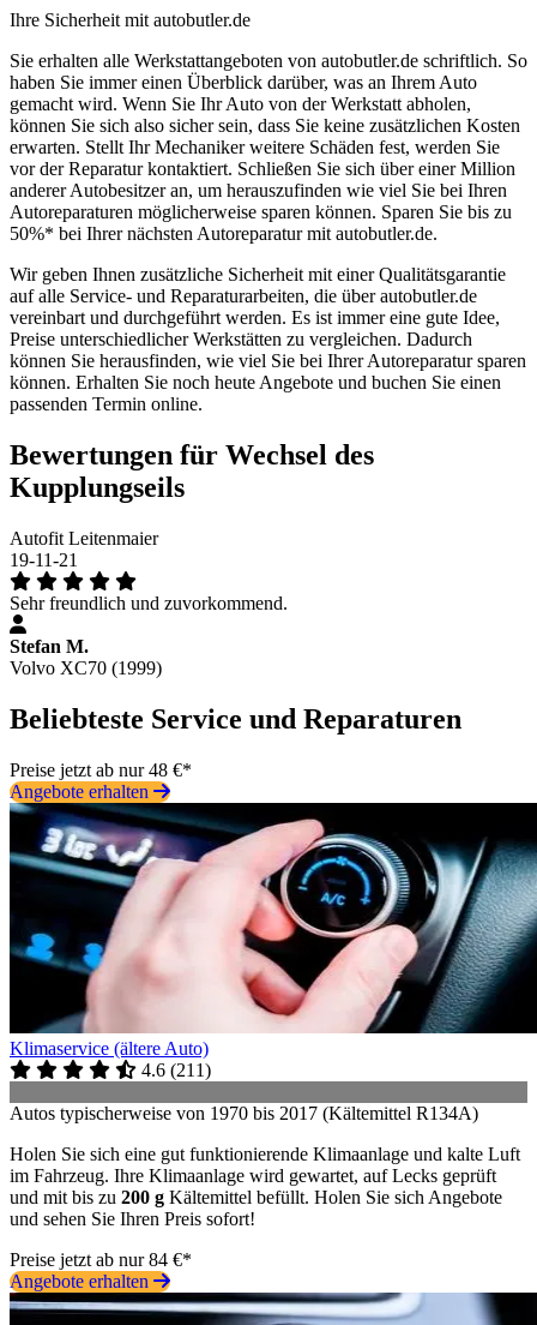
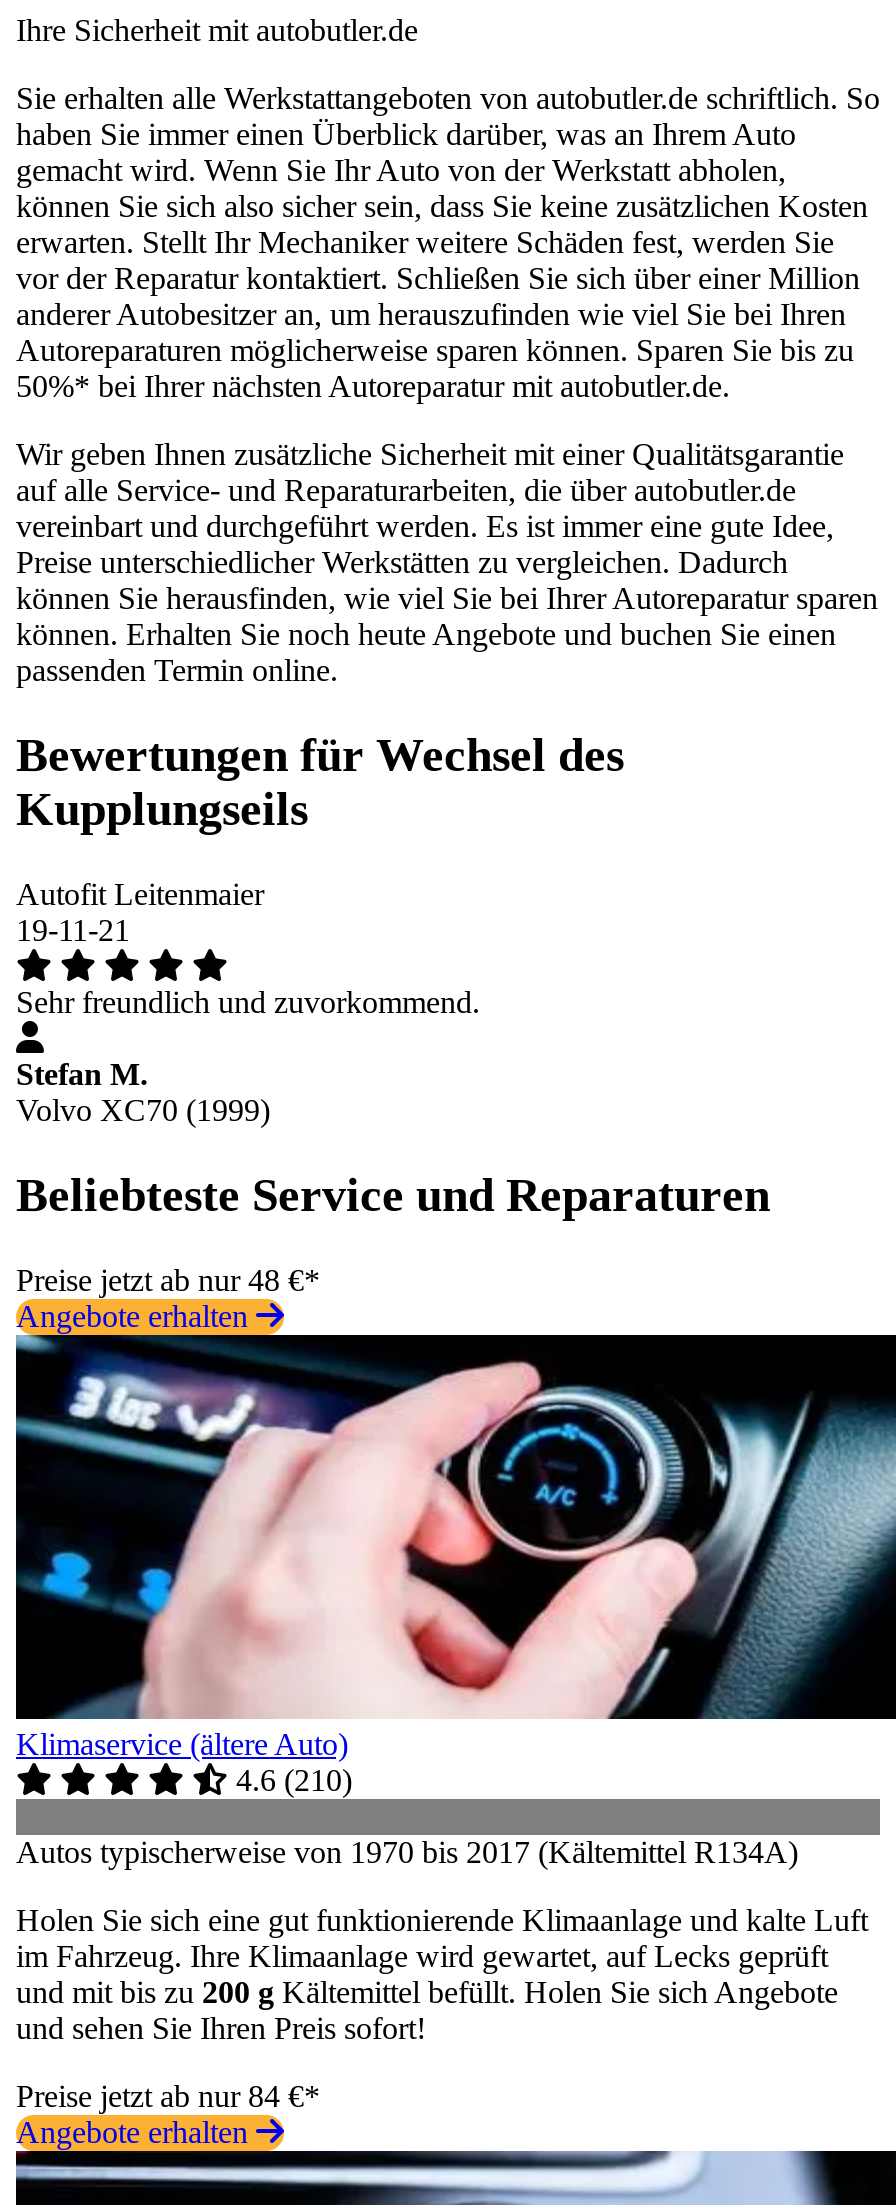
- 4.6 (211)
+ 4.6 (210)
